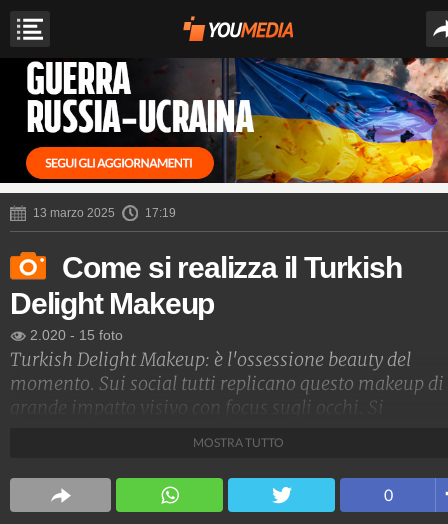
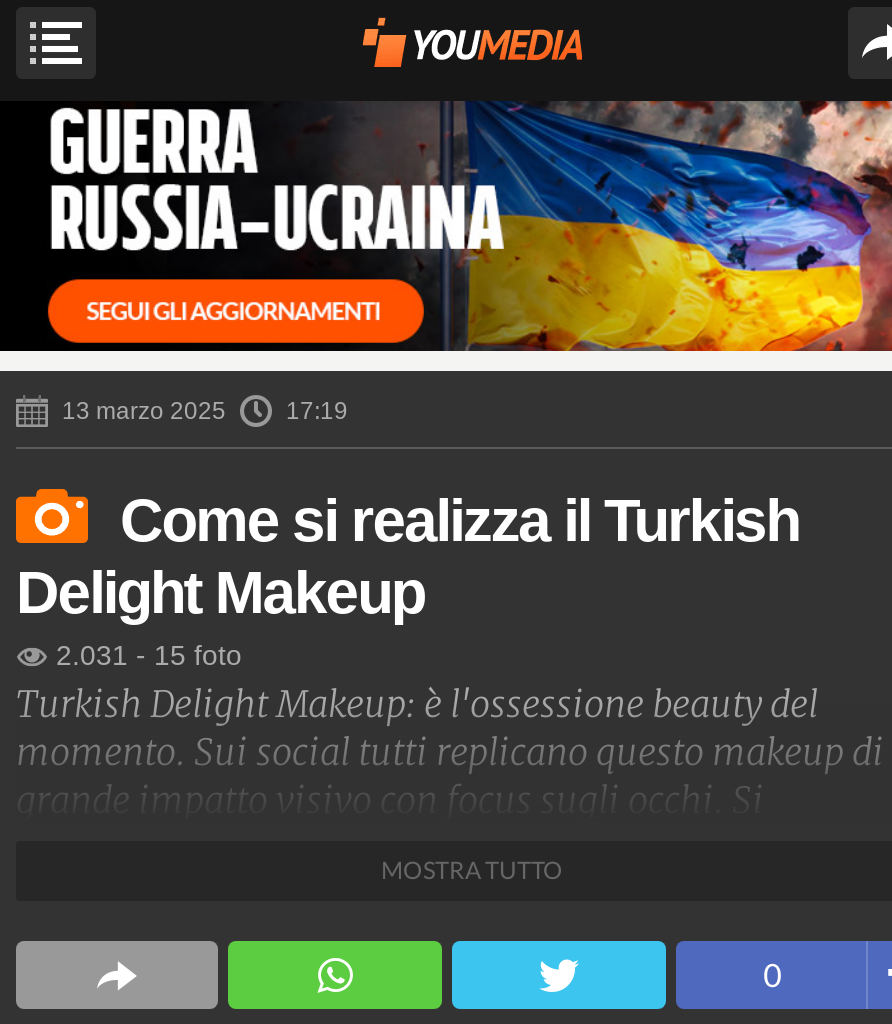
- 2.020 - 15 foto
+ 2.031 - 15 foto
